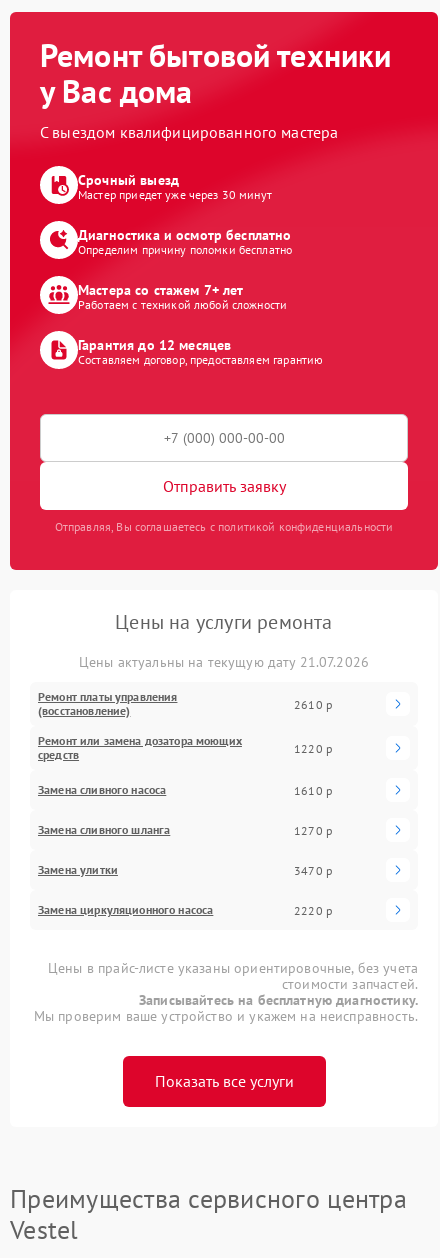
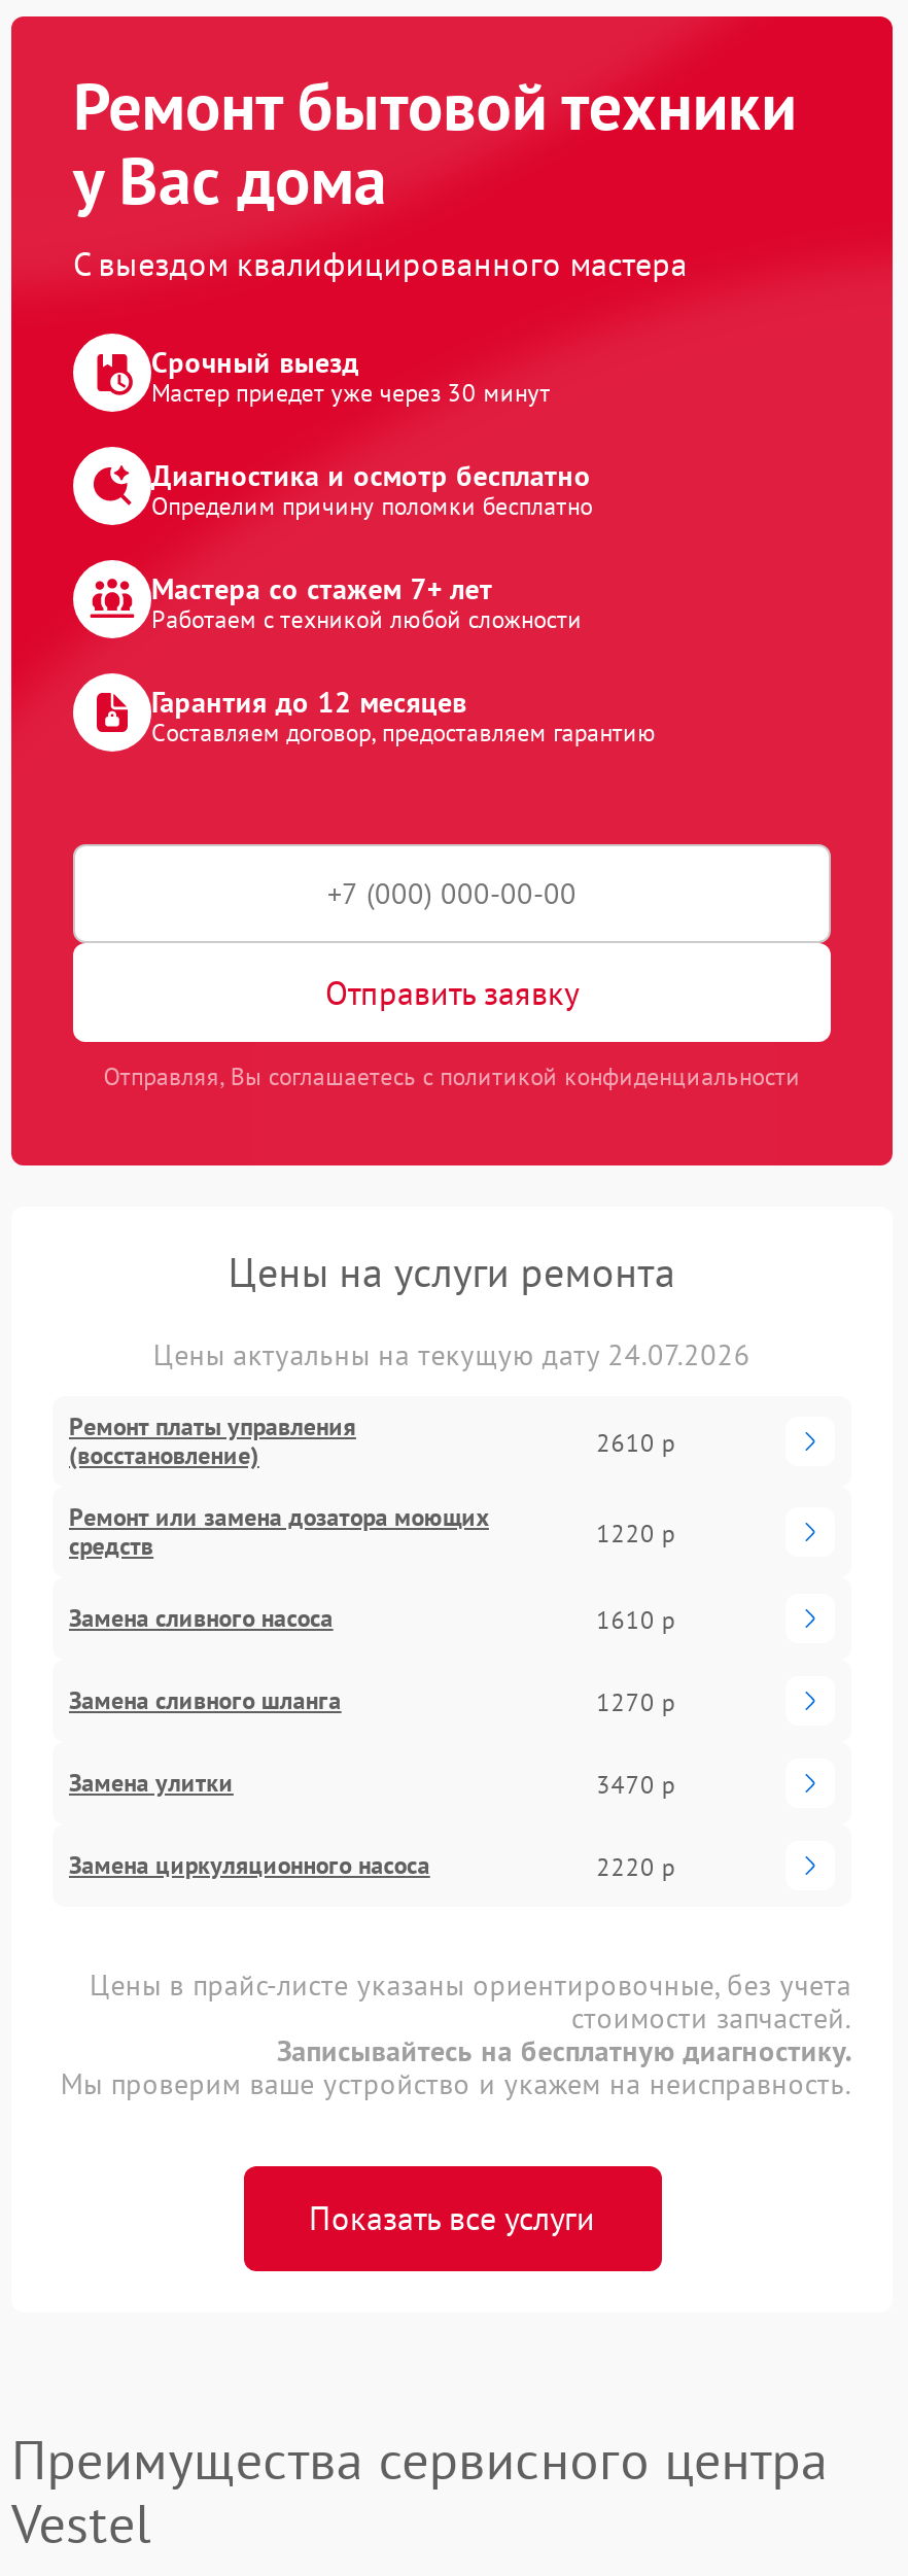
- Цены актуальны на текущую дату 21.07.2026
+ Цены актуальны на текущую дату 24.07.2026
